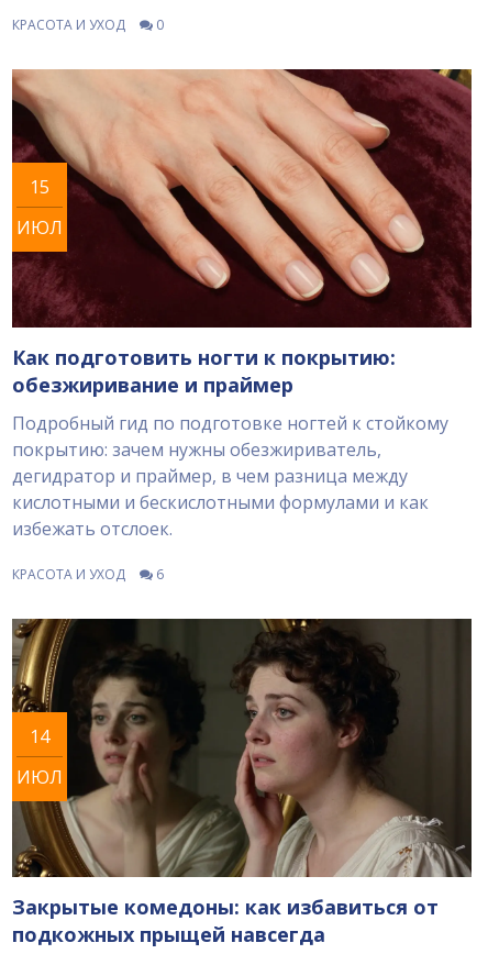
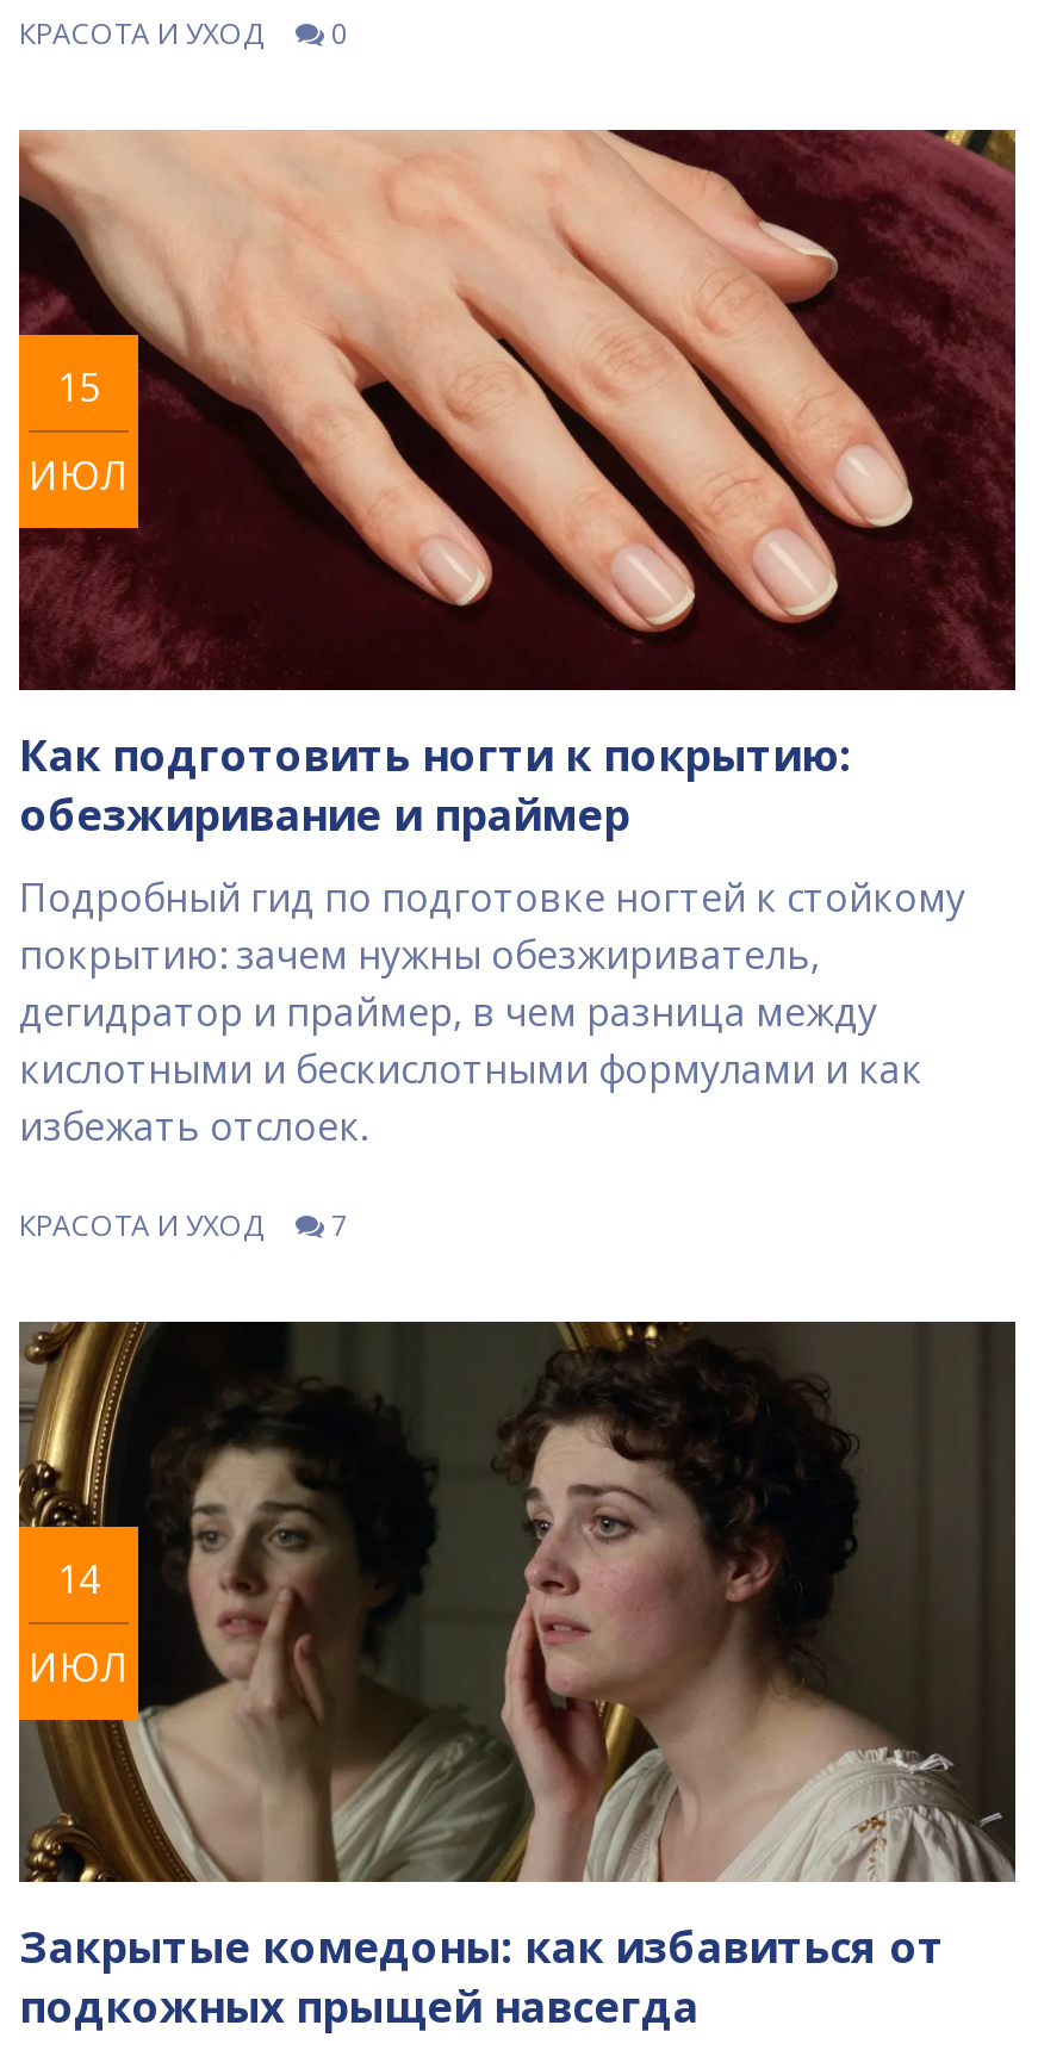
- КРАСОТА И УХОД 6
+ КРАСОТА И УХОД 7
